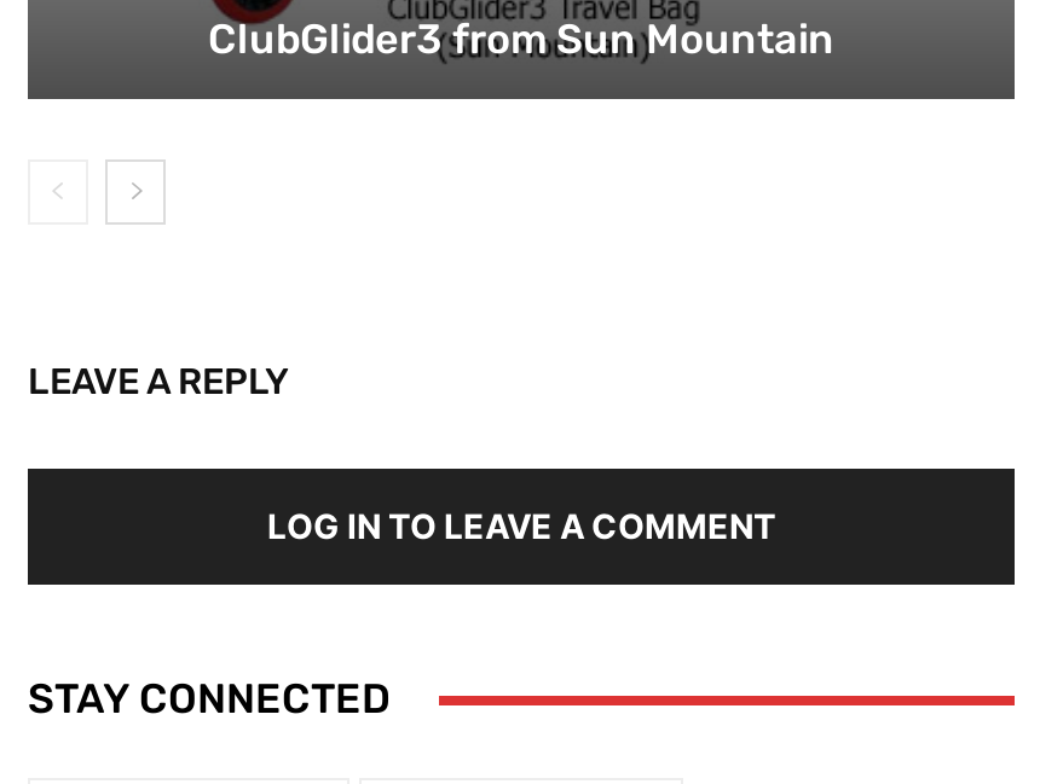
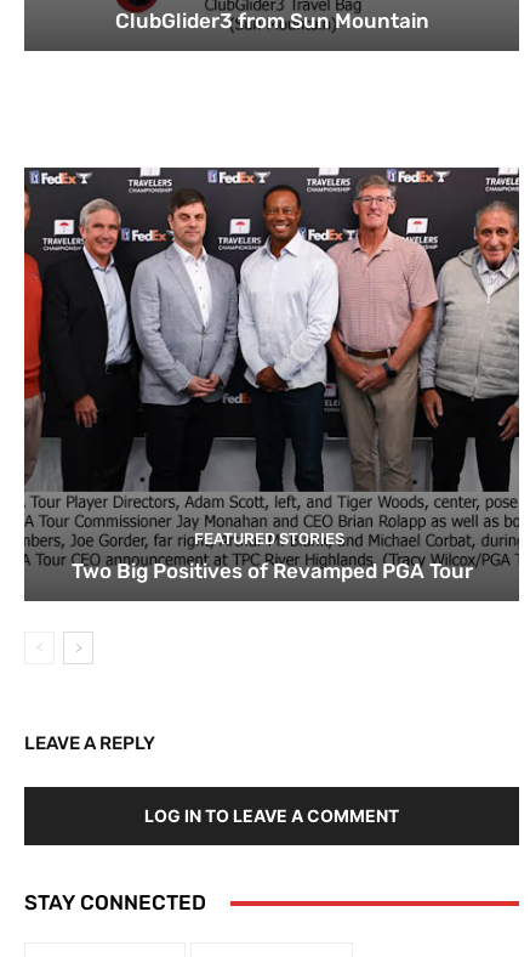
+ [image]
+ FEATURED STORIES
+ Two Big Positives of Revamped PGA Tour
